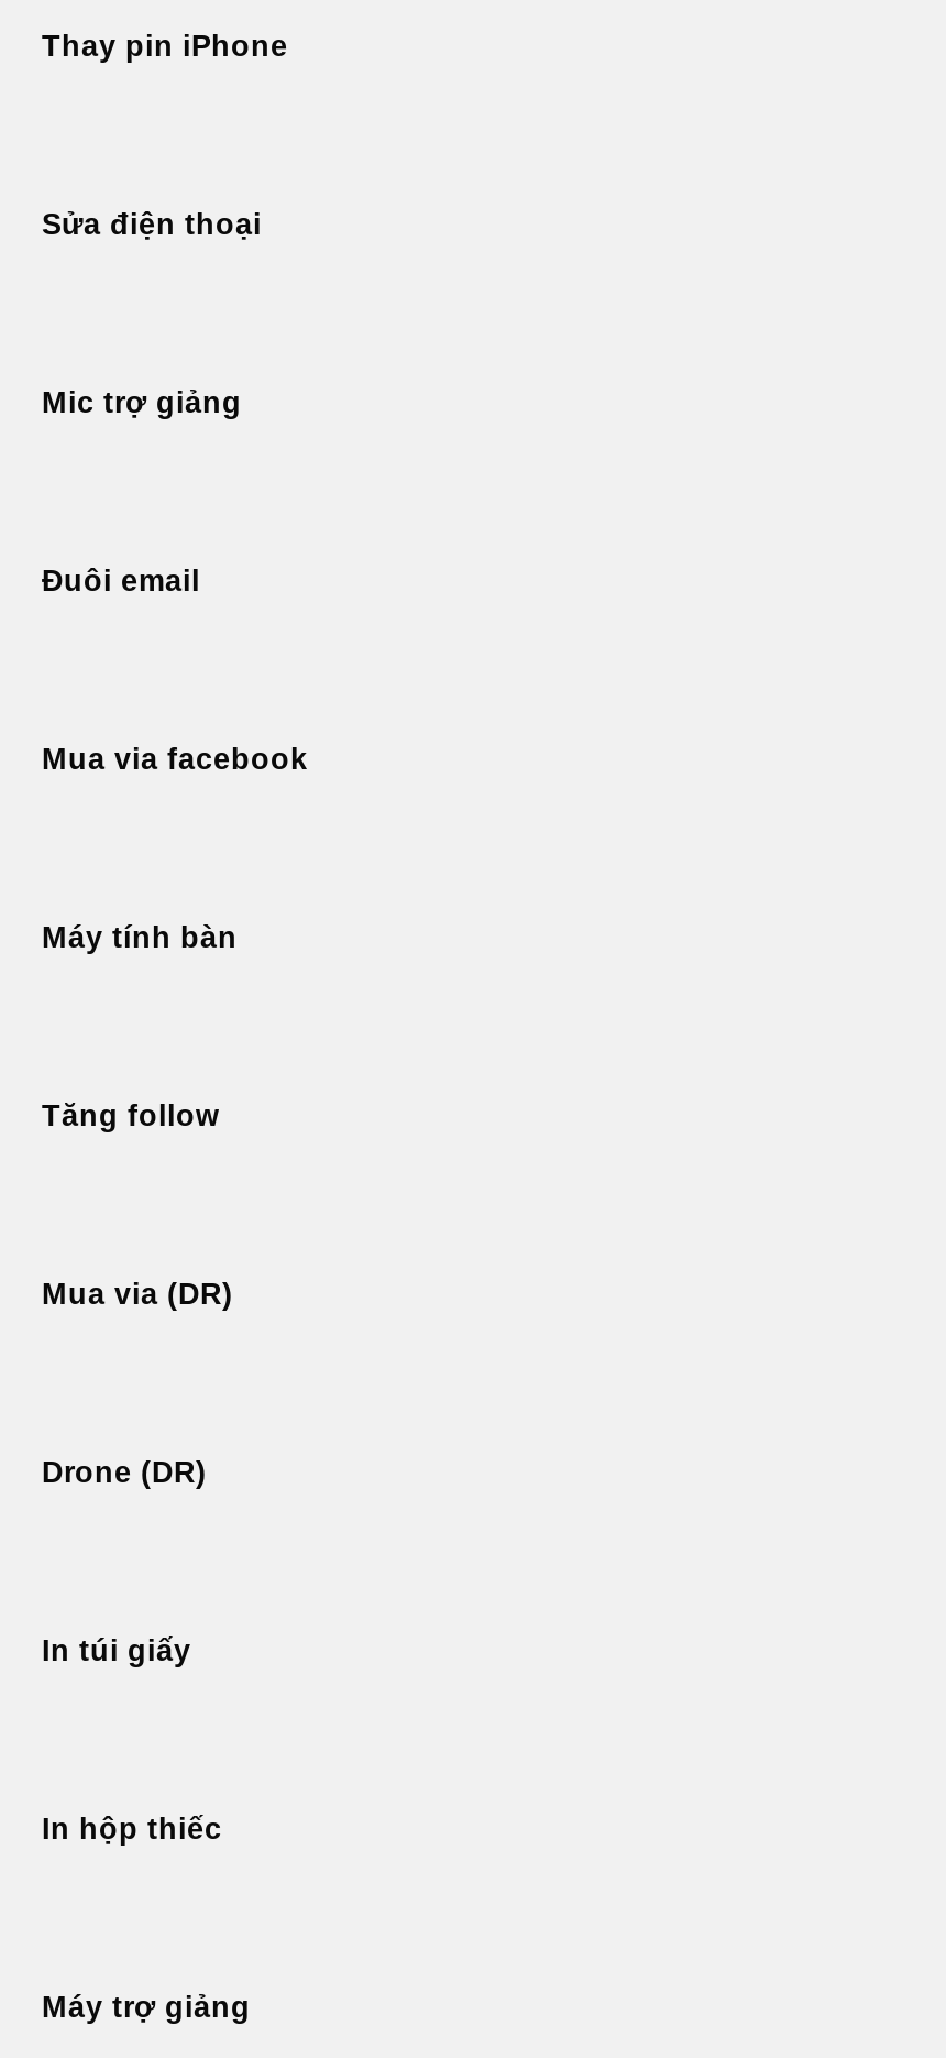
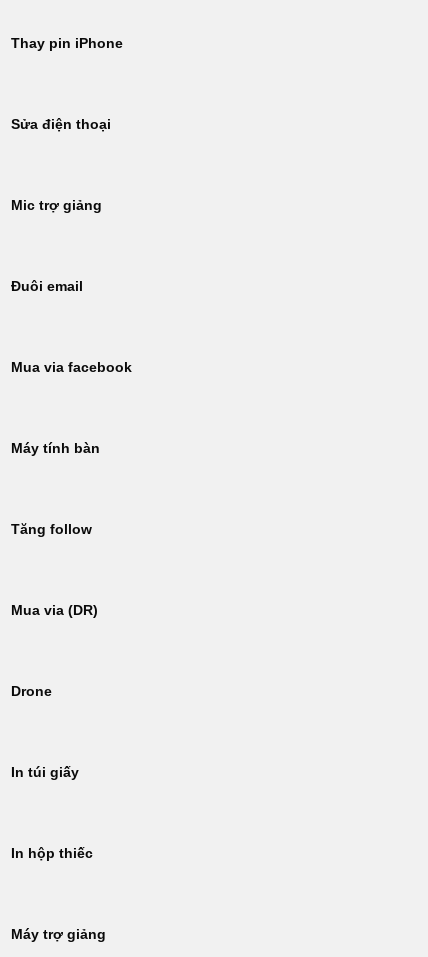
- Drone (DR)
+ Drone
